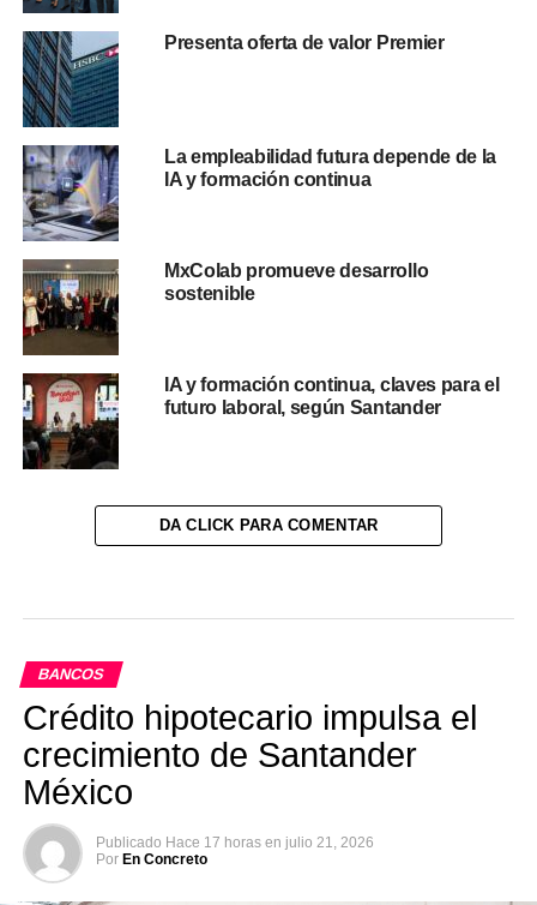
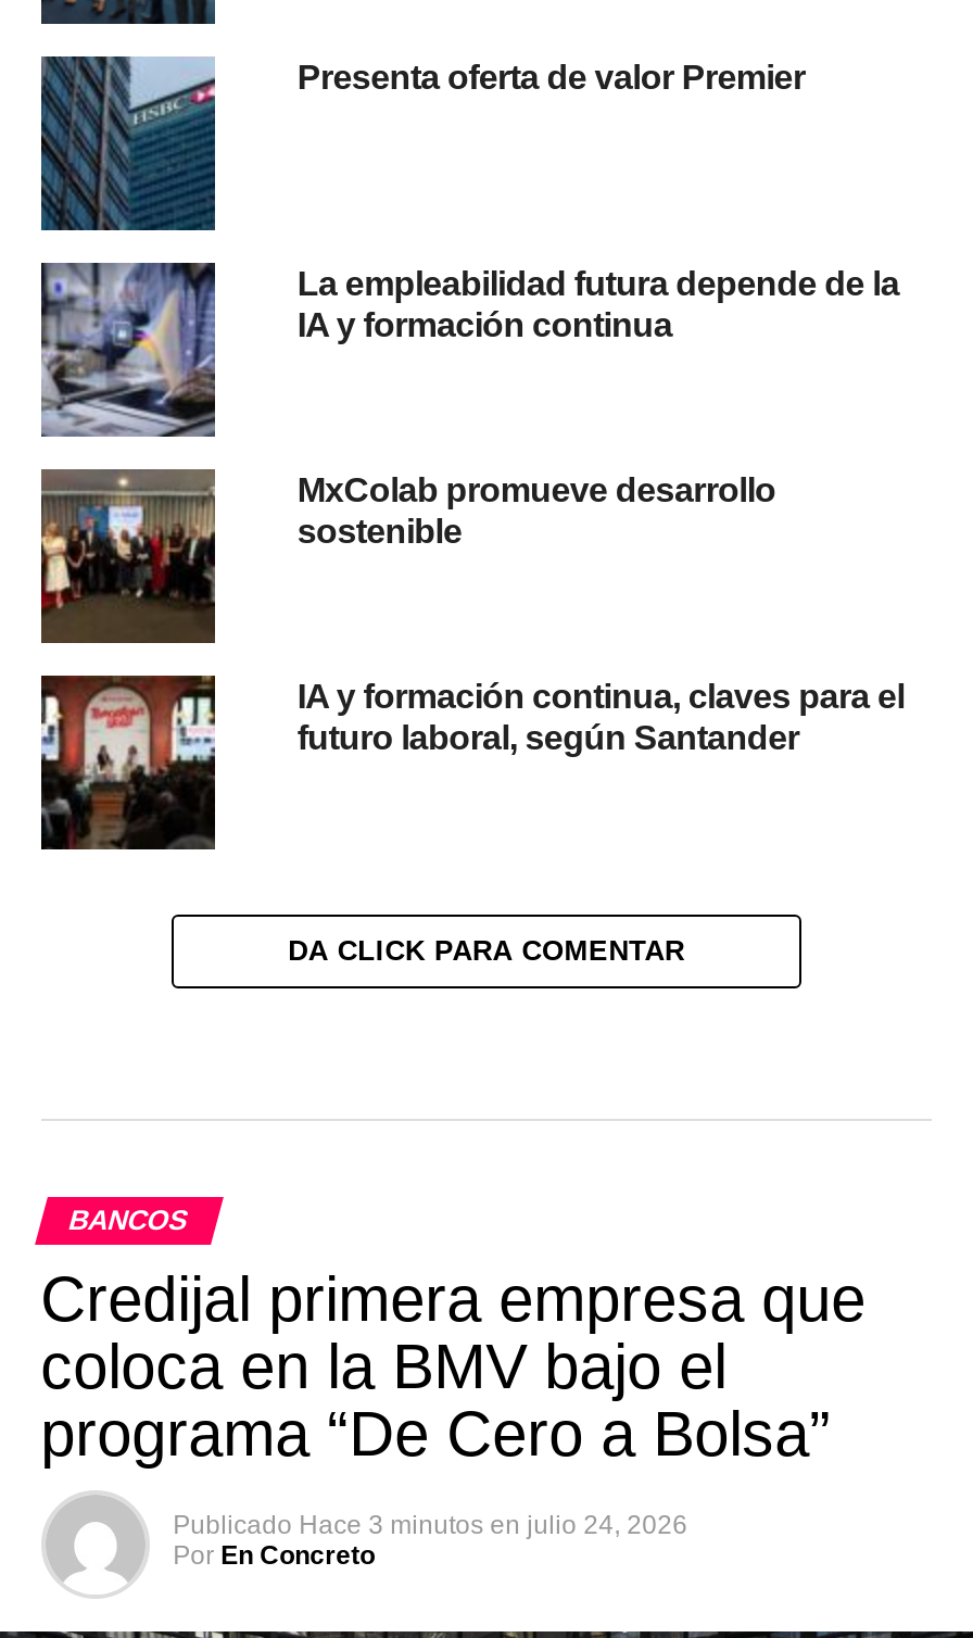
- Crédito hipotecario impulsa el
- crecimiento de Santander
- México
+ Credijal primera empresa que
+ coloca en la BMV bajo el
+ programa “De Cero a Bolsa”

- Publicado Hace 17 horas en julio 21, 2026
+ Publicado Hace 3 minutos en julio 24, 2026
